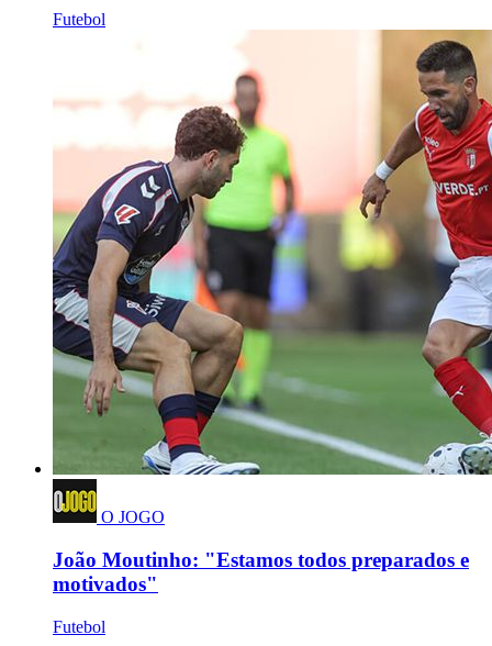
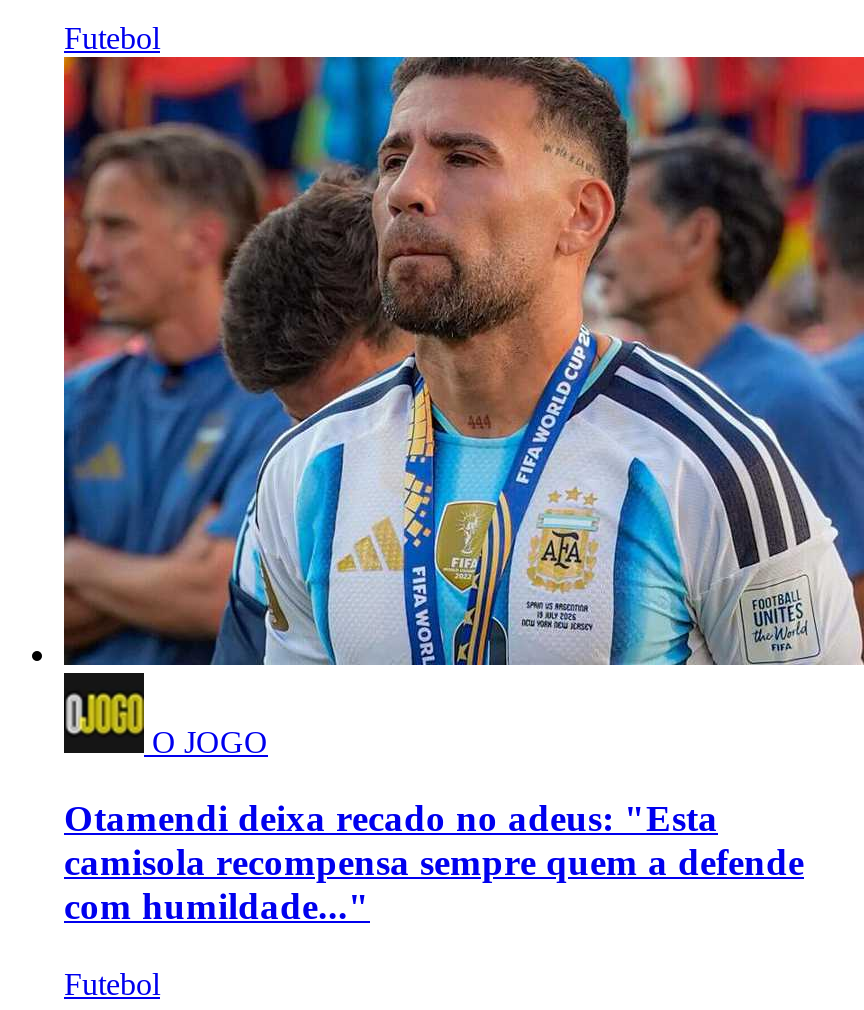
- [image]
+ [image]

moved up: O JOGO

- João Moutinho: "Estamos todos preparados e
- motivados"
+ Otamendi deixa recado no adeus: "Esta
+ camisola recompensa sempre quem a defende
+ com humildade..."
